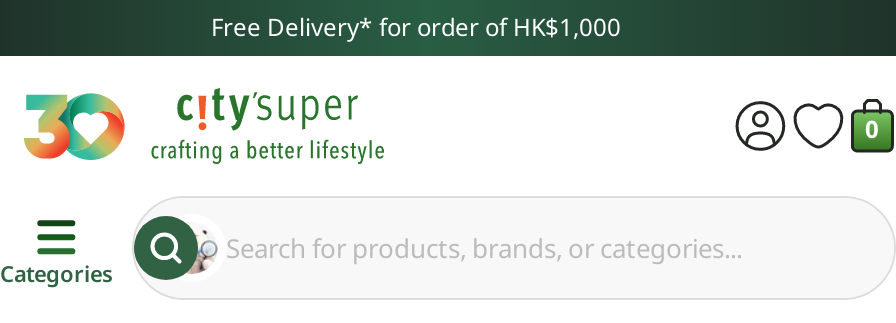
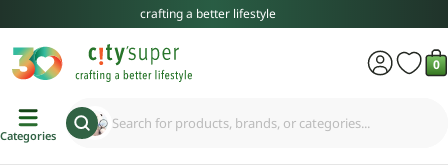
- Free Delivery* for order of HK$1,000
+ crafting a better lifestyle
